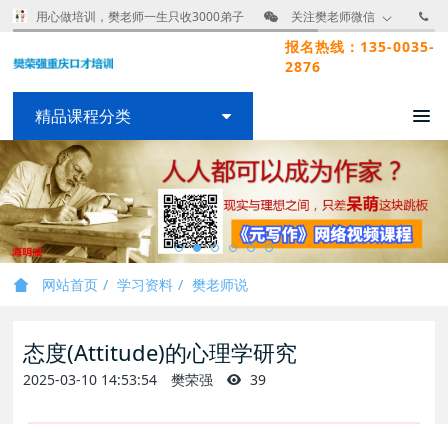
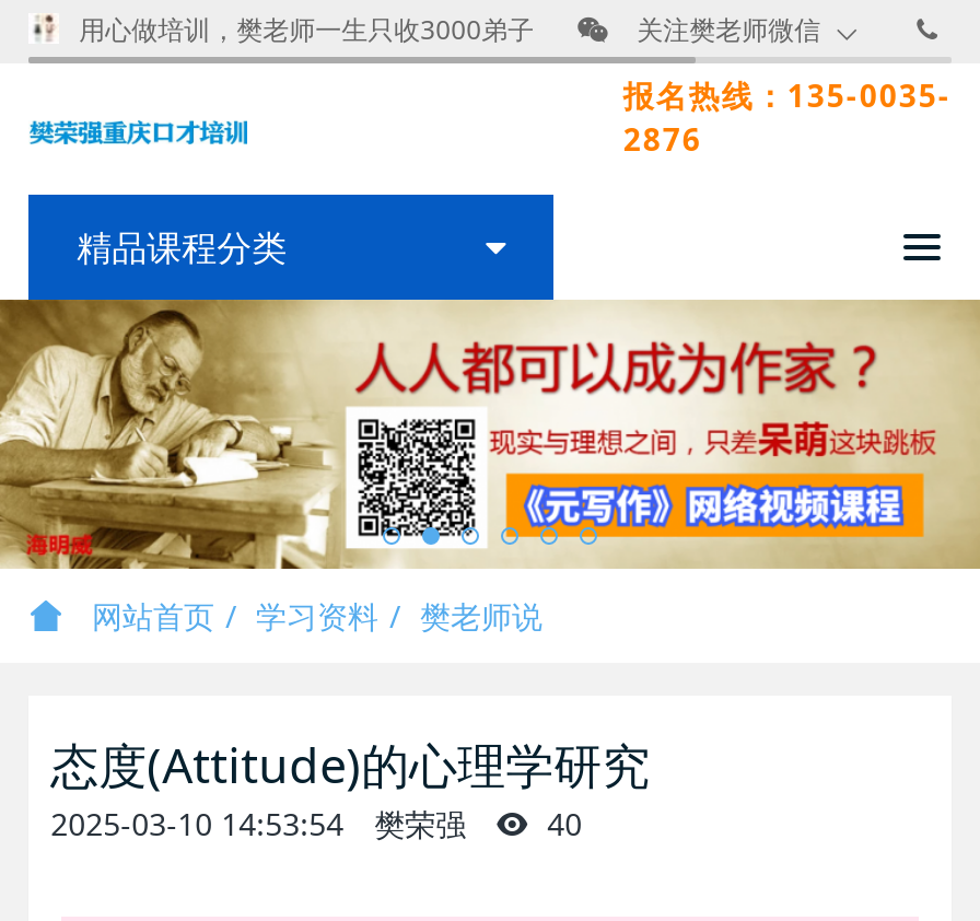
- 2025-03-10 14:53:54 樊荣强 39
+ 2025-03-10 14:53:54 樊荣强 40
